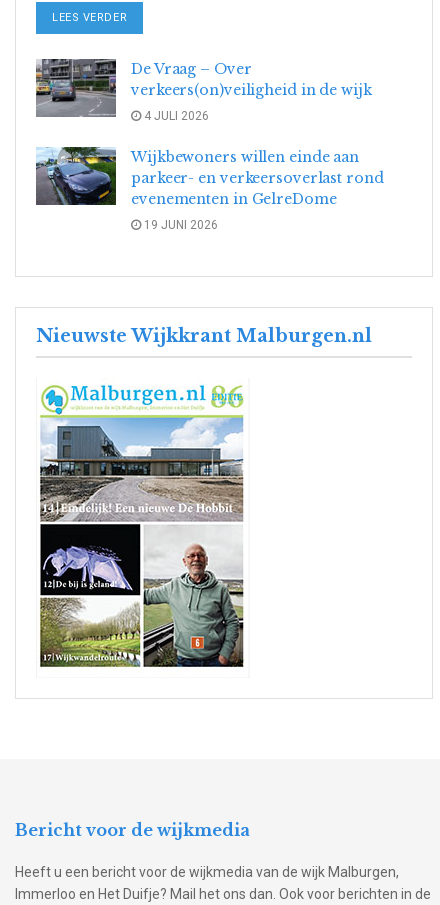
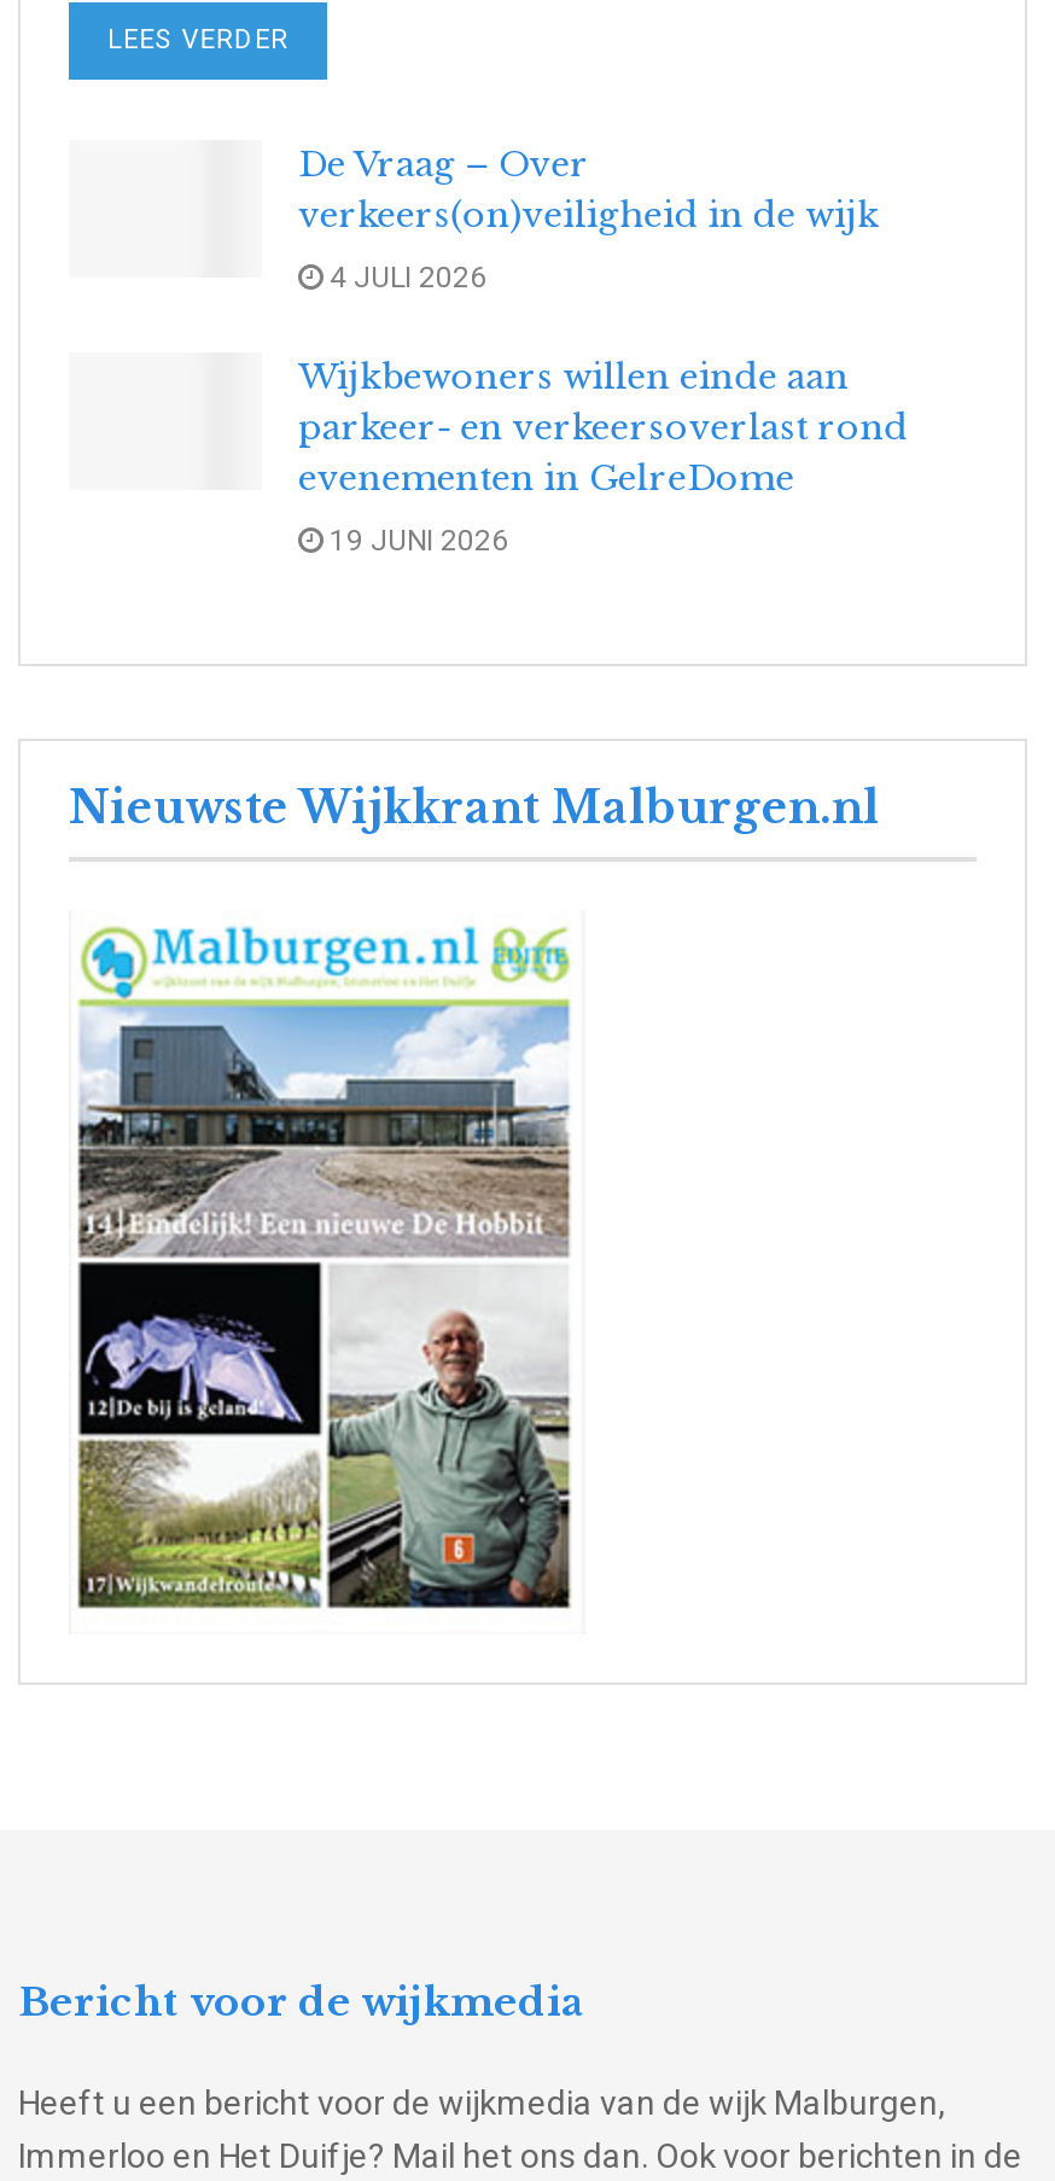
- [image]

- [image]
